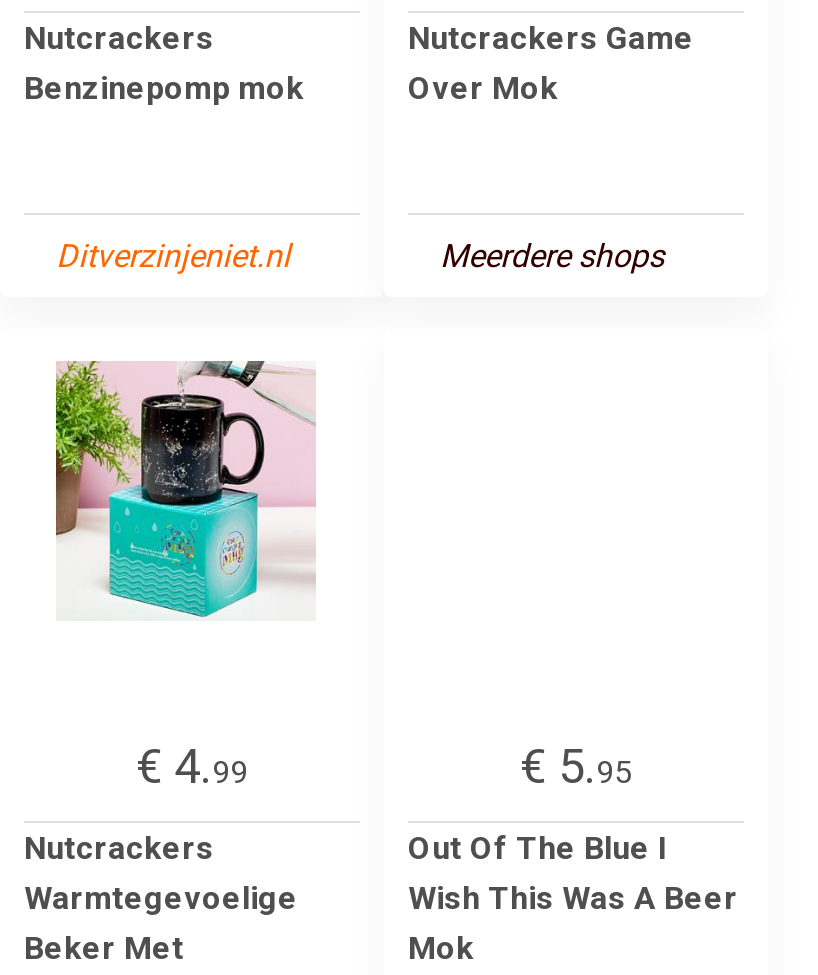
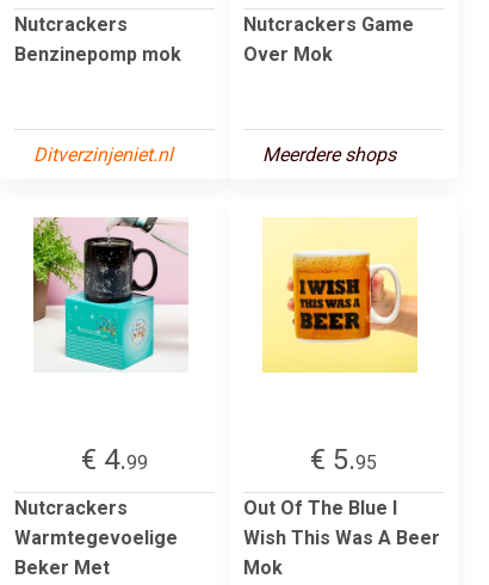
+ [image]
